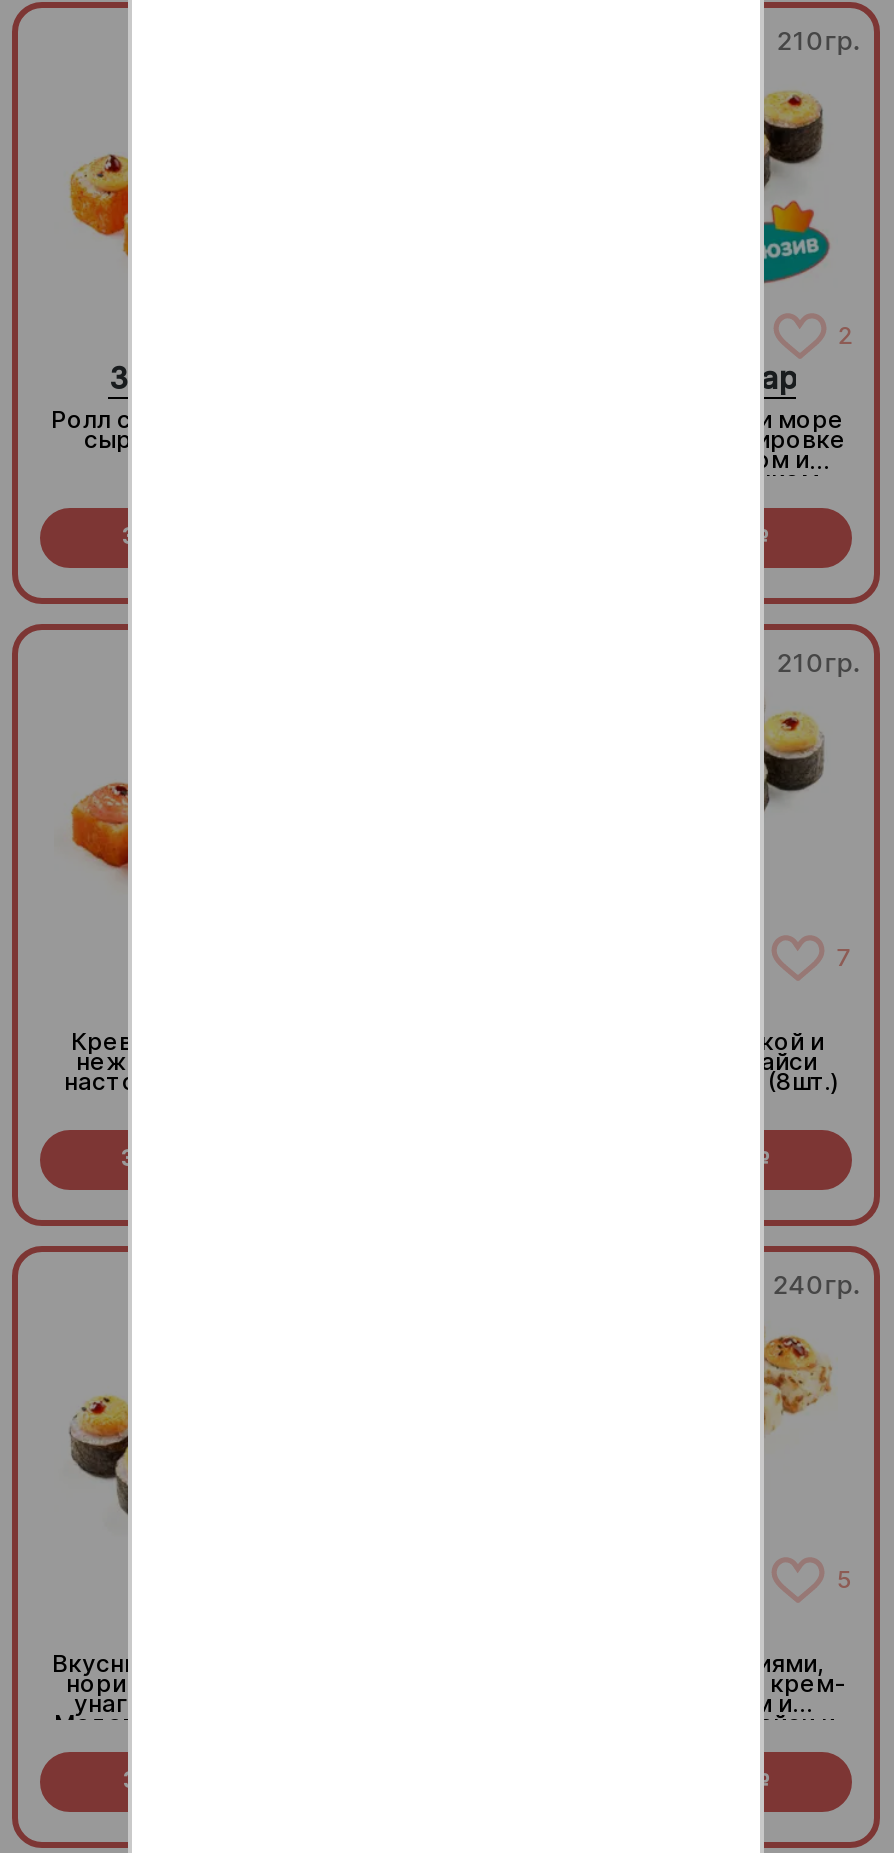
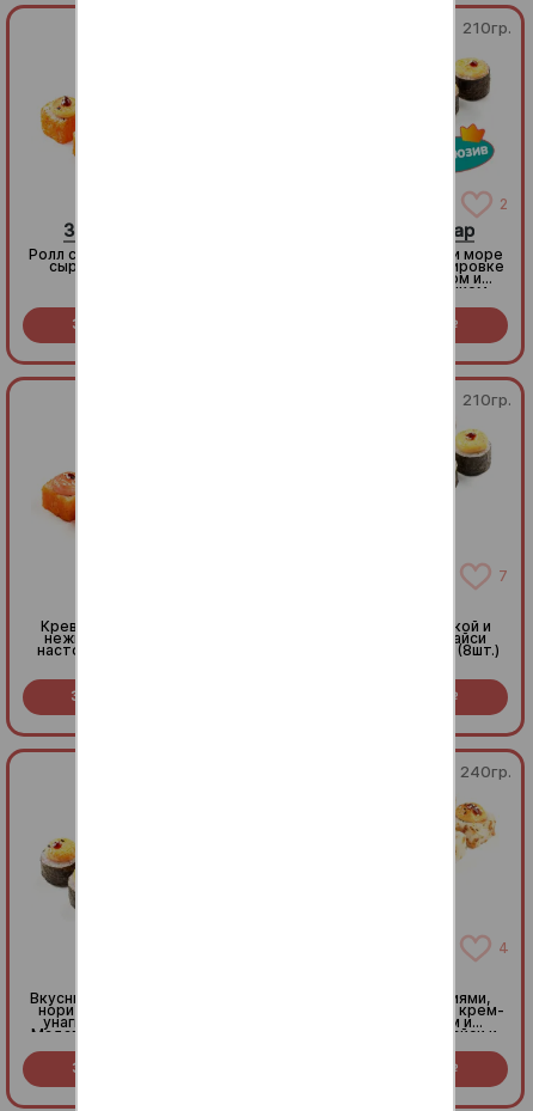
- 5
+ 4
